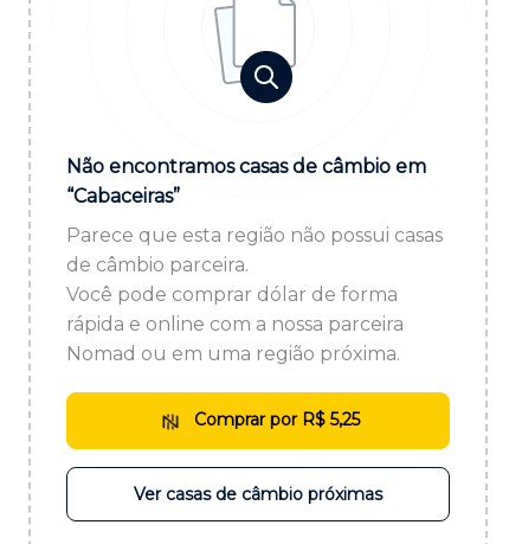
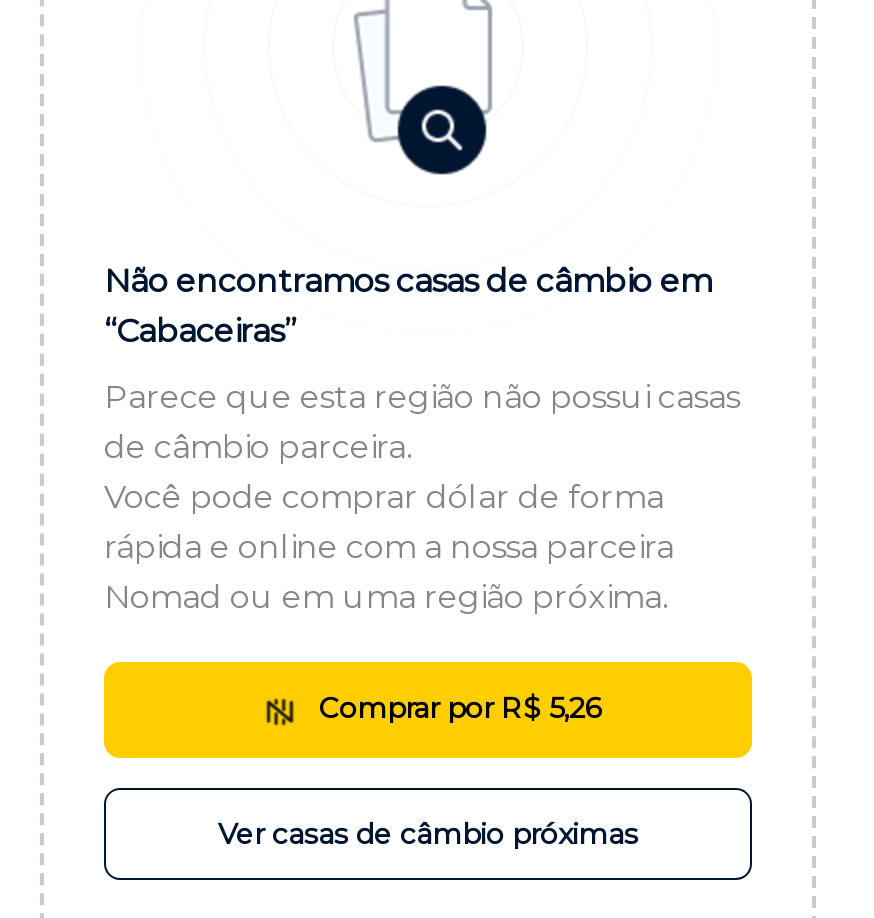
- Comprar por R$ 5,25
+ Comprar por R$ 5,26
